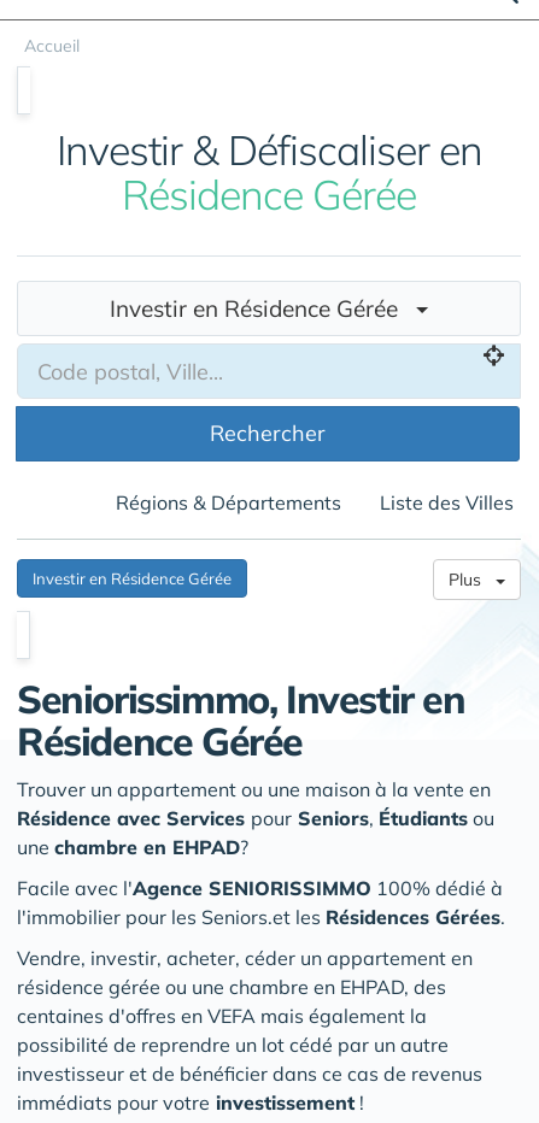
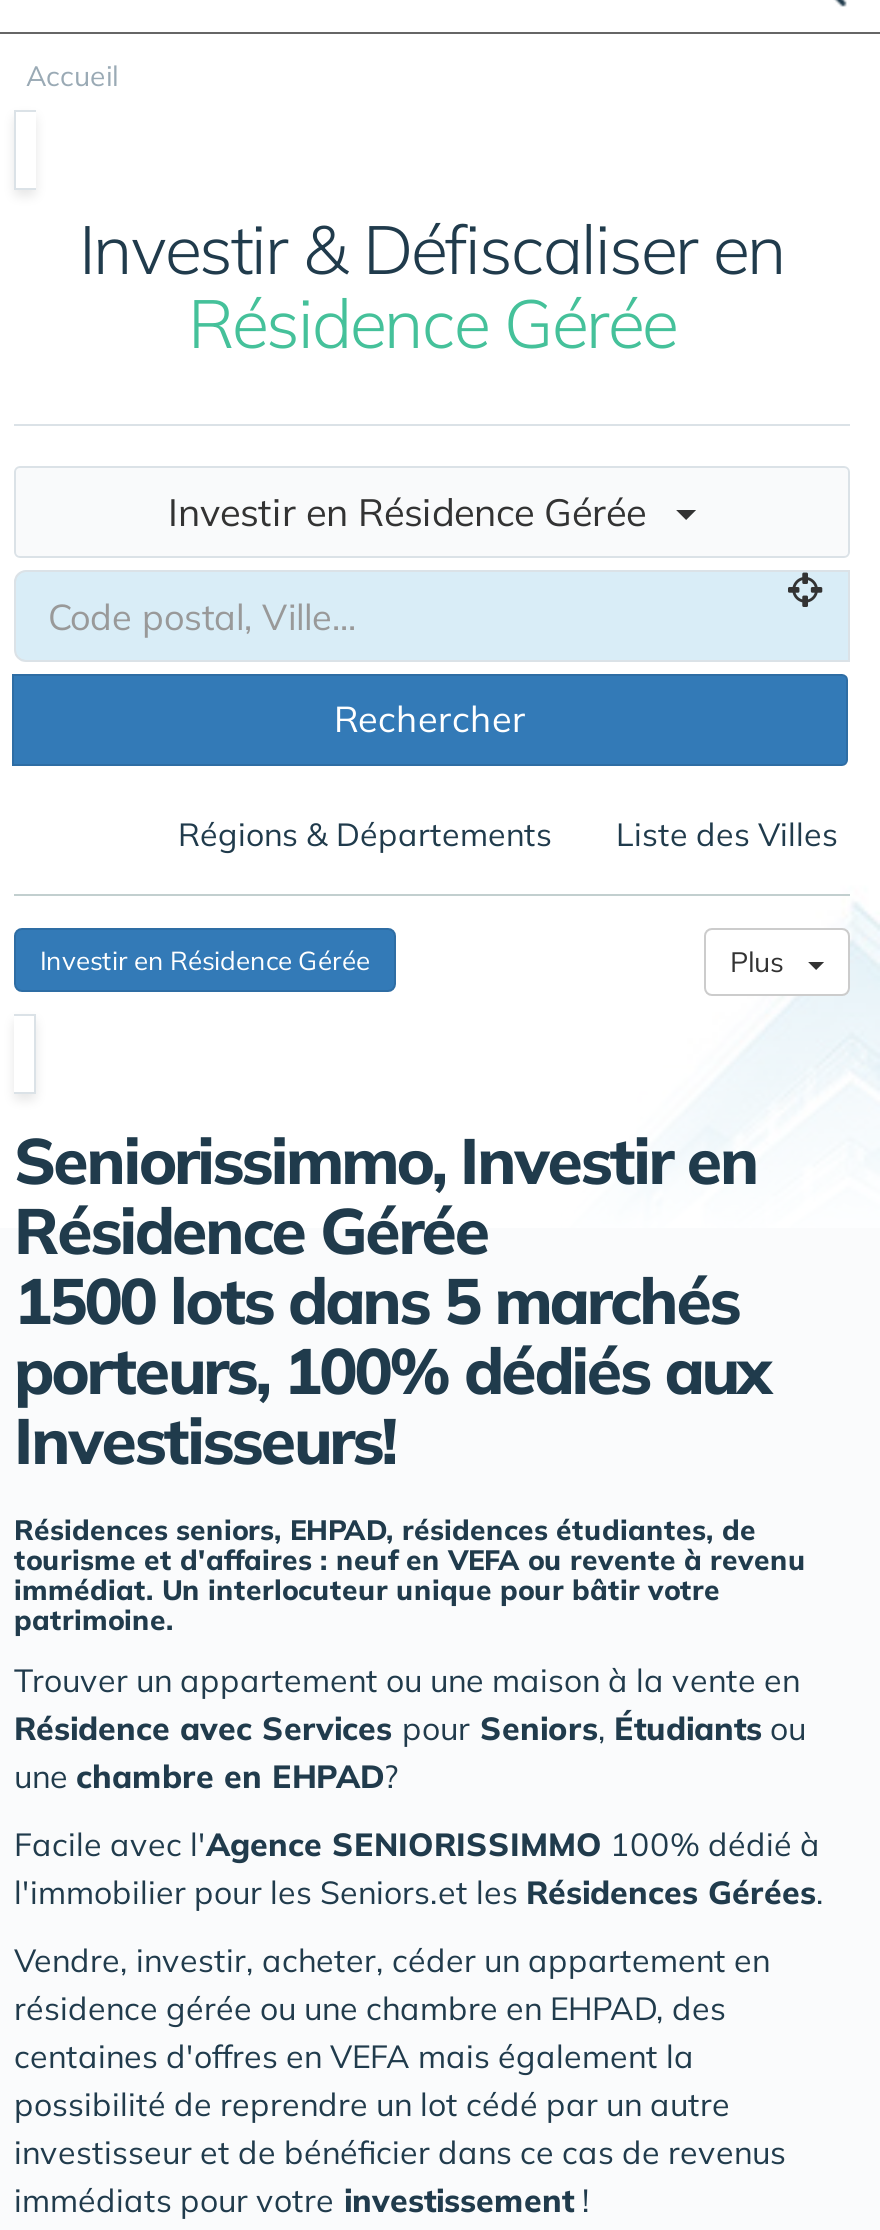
+ 1500 lots dans 5 marchés
+ porteurs, 100% dédiés aux
+ Investisseurs!
+ Résidences seniors, EHPAD, résidences étudiantes, de
+ tourisme et d'affaires : neuf en VEFA ou revente à revenu
+ immédiat. Un interlocuteur unique pour bâtir votre
+ patrimoine.
